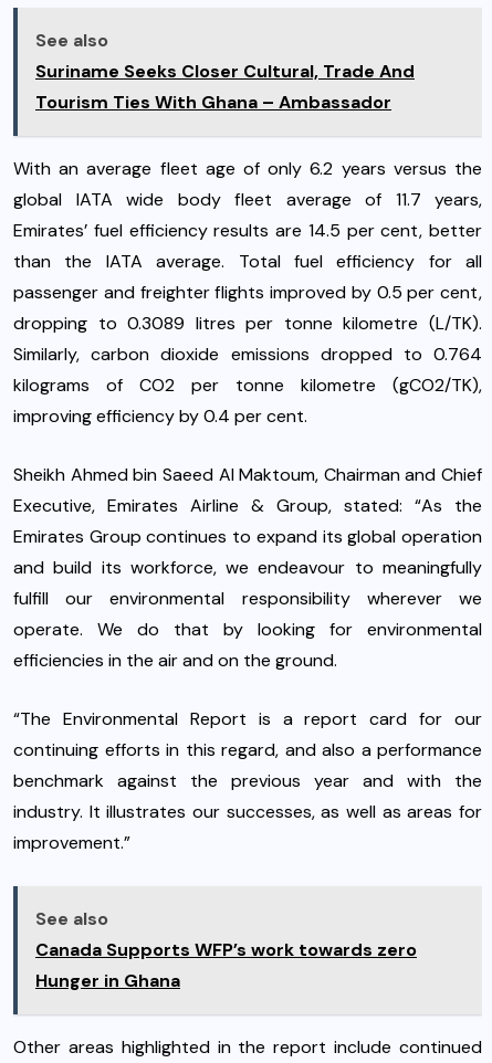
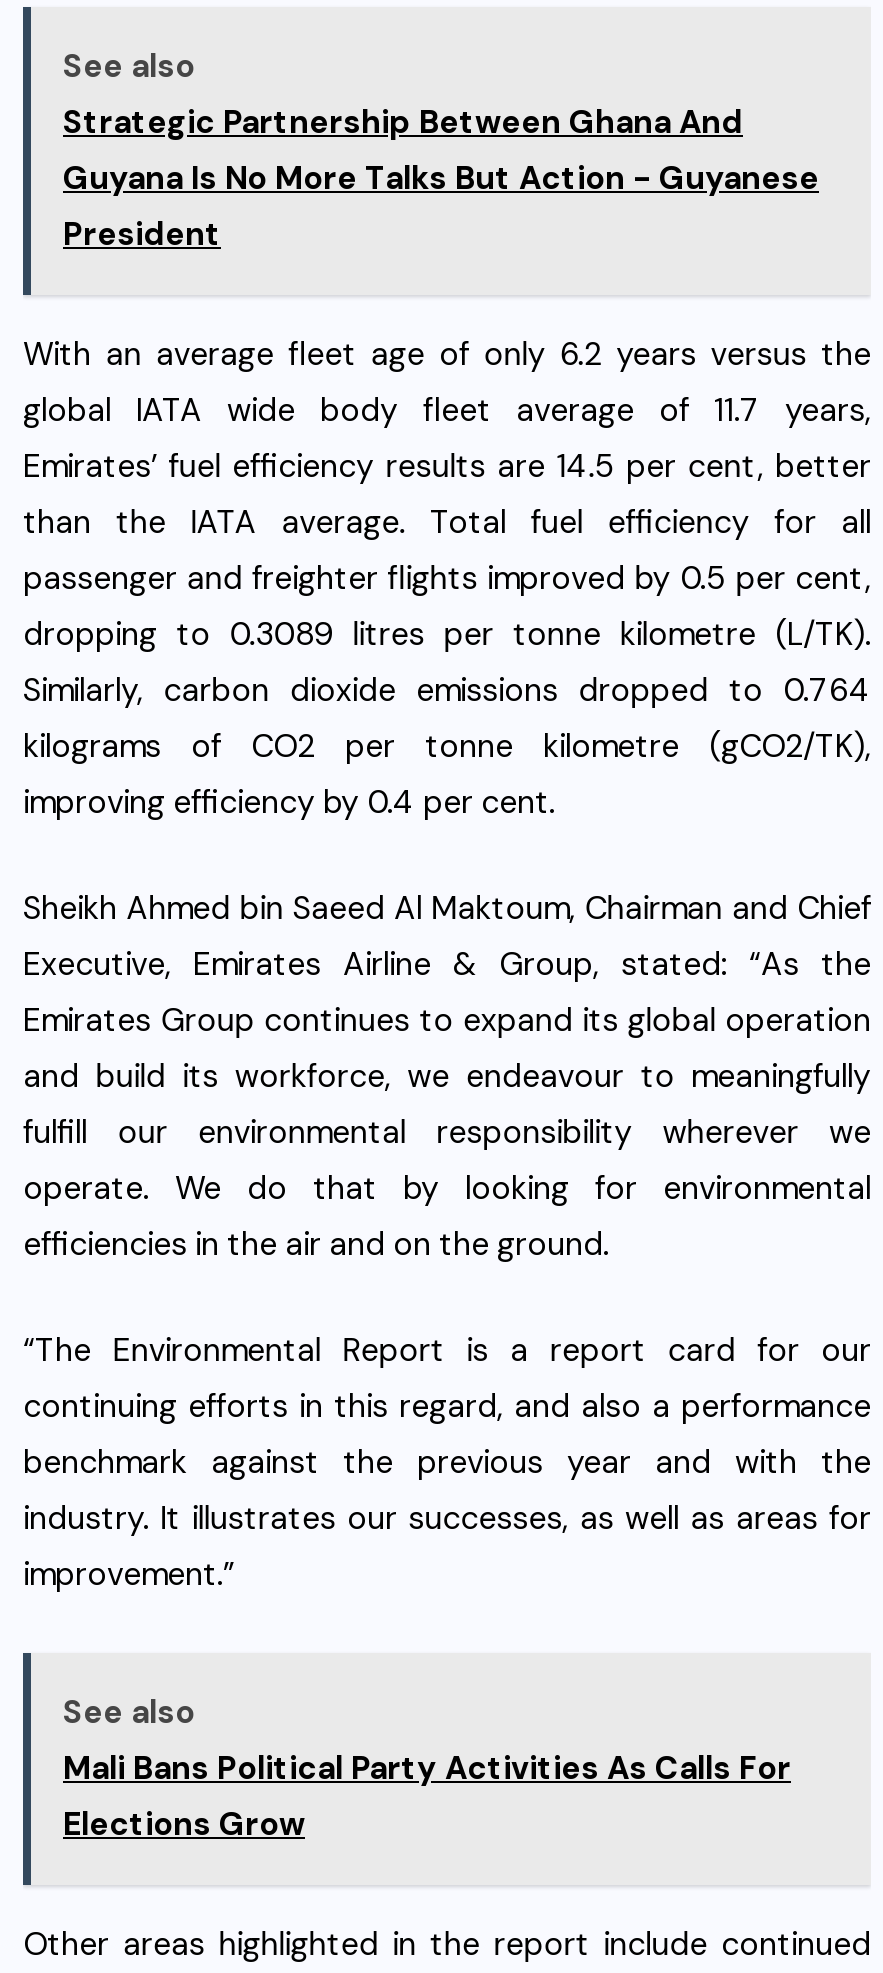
- Suriname Seeks Closer Cultural, Trade And
- Tourism Ties With Ghana – Ambassador
+ Strategic Partnership Between Ghana And
+ Guyana Is No More Talks But Action - Guyanese
+ President

- Canada Supports WFP’s work towards zero
- Hunger in Ghana
+ Mali Bans Political Party Activities As Calls For
+ Elections Grow
